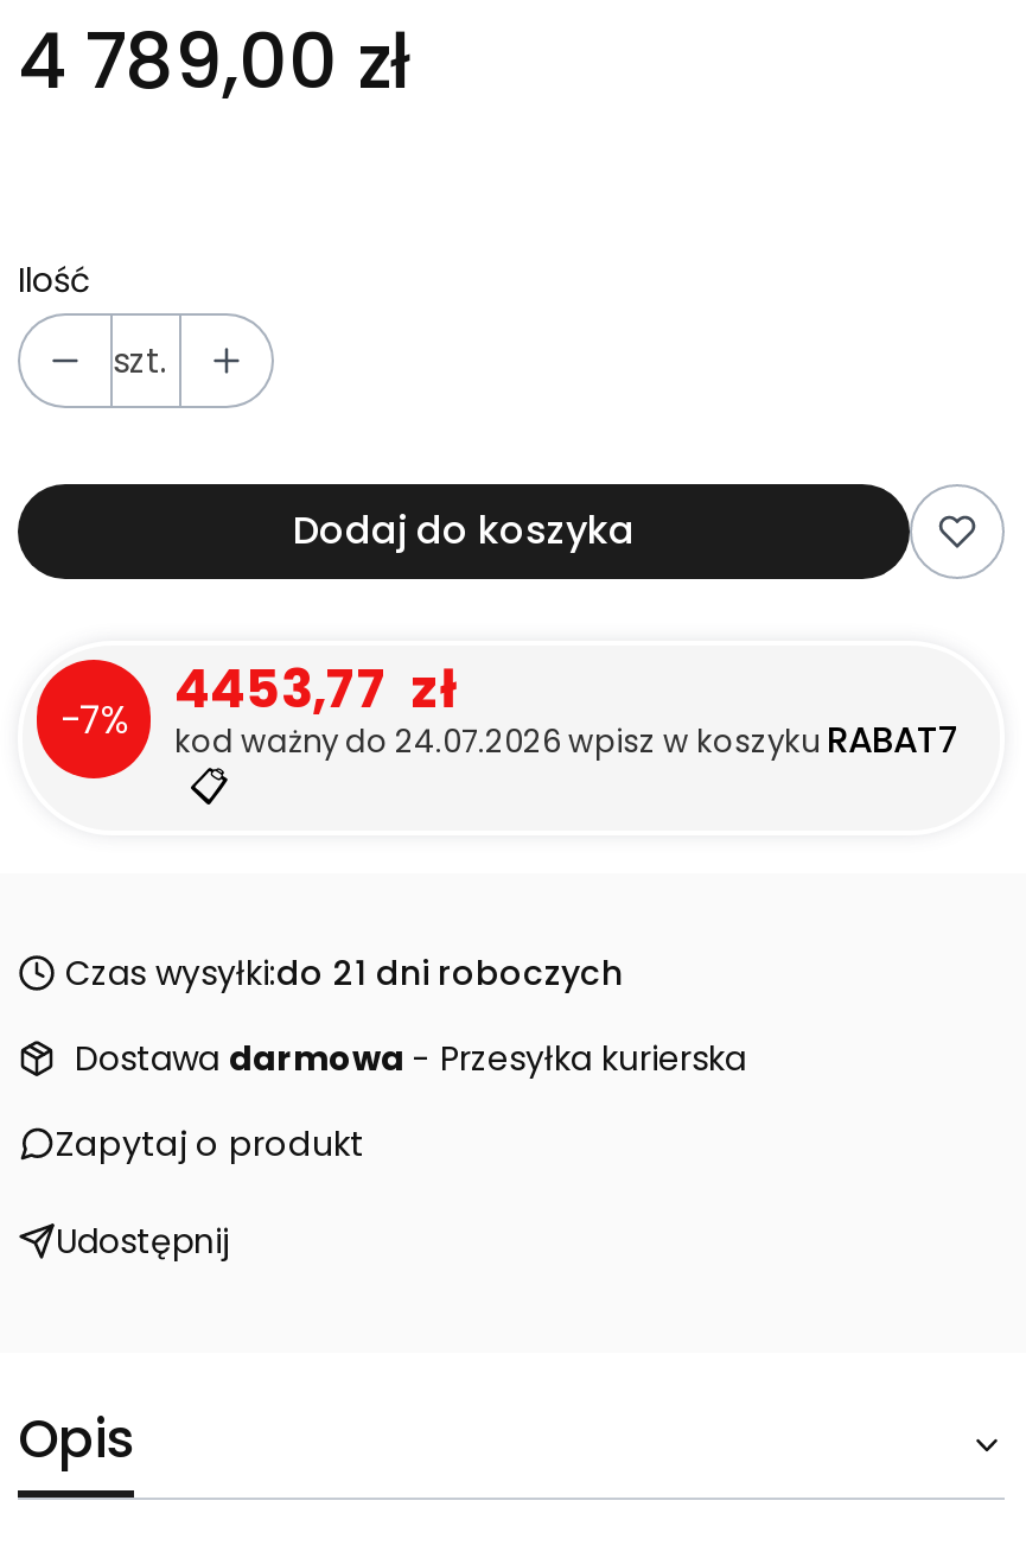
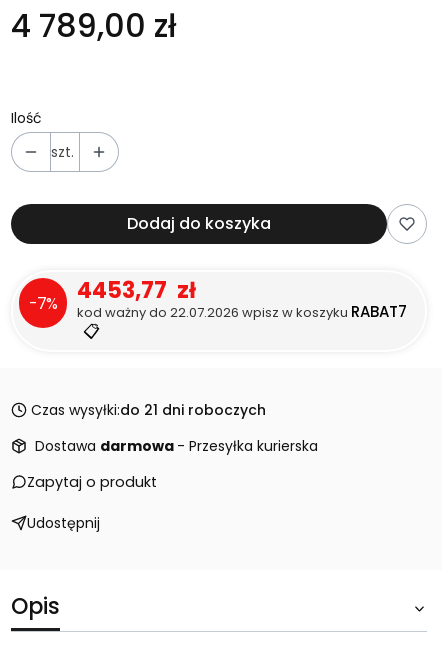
- kod ważny do 24.07.2026 wpisz w koszyku RABAT7
+ kod ważny do 22.07.2026 wpisz w koszyku RABAT7
